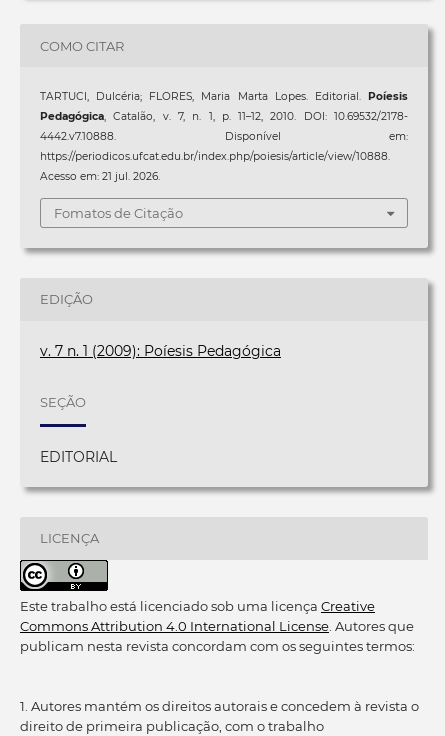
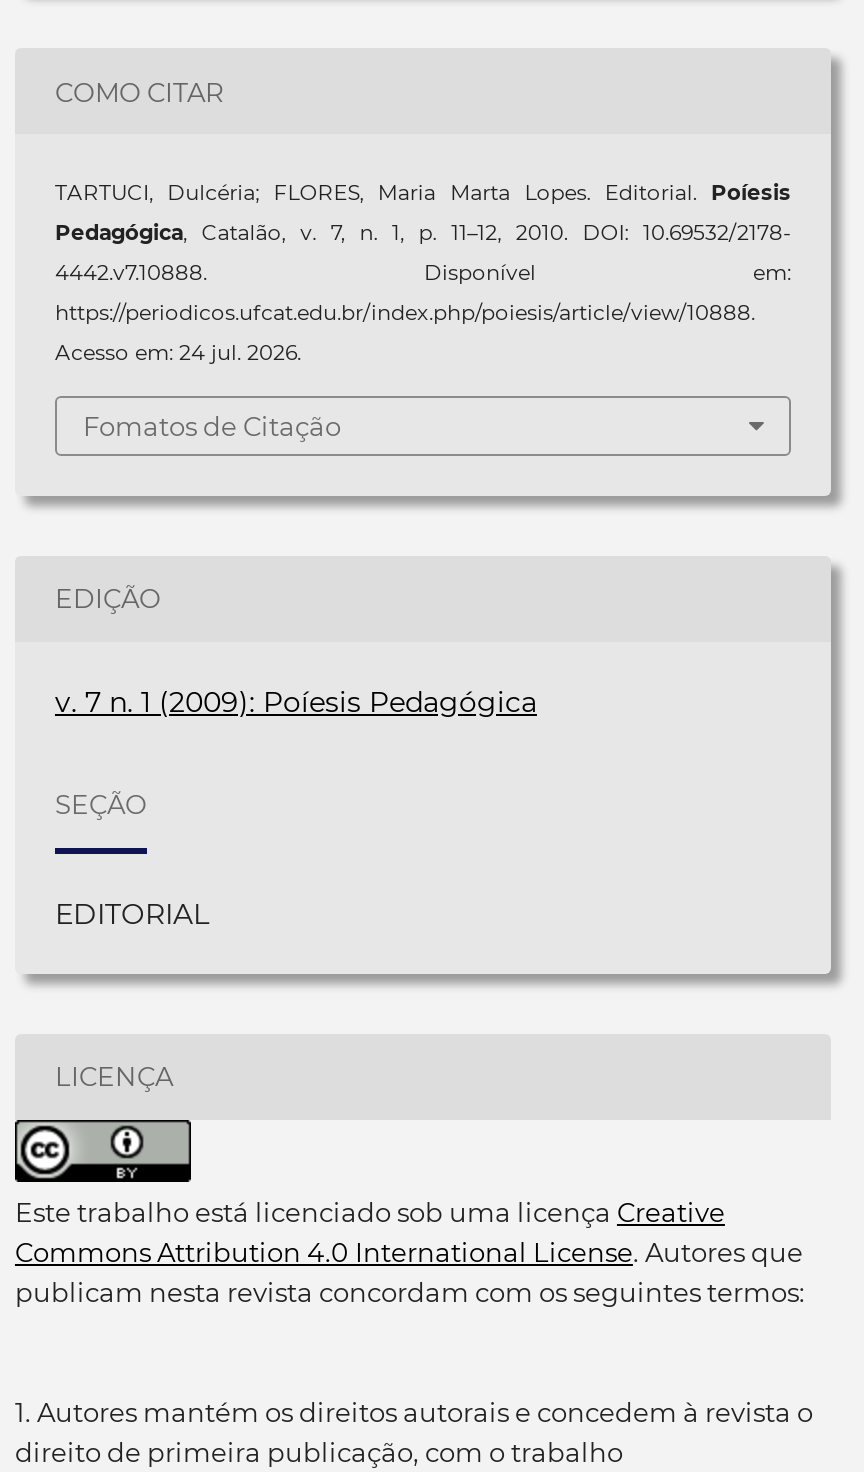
- Acesso em: 21 jul. 2026.
+ Acesso em: 24 jul. 2026.
